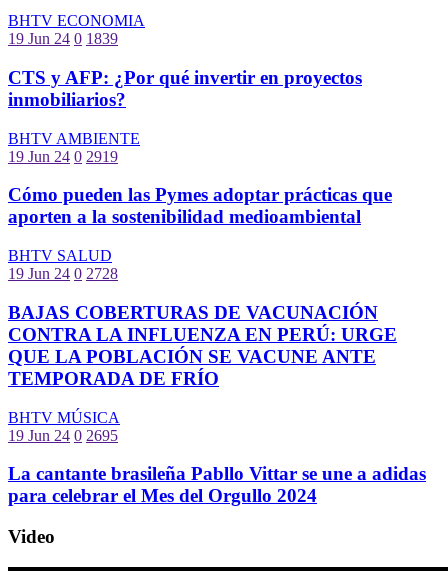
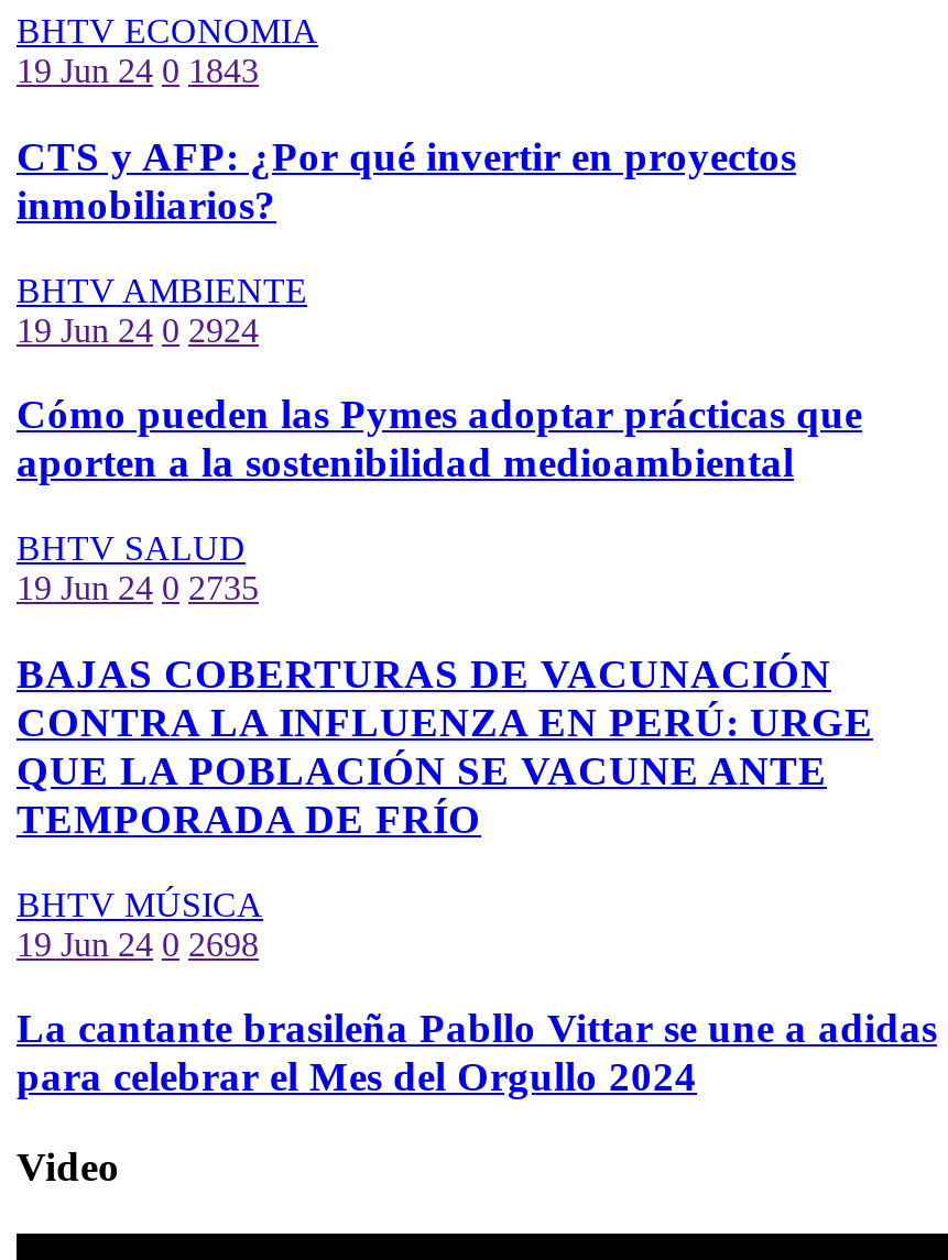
- 19 Jun 24 0 1839
+ 19 Jun 24 0 1843

- 19 Jun 24 0 2919
+ 19 Jun 24 0 2924

- 19 Jun 24 0 2728
+ 19 Jun 24 0 2735

- 19 Jun 24 0 2695
+ 19 Jun 24 0 2698
